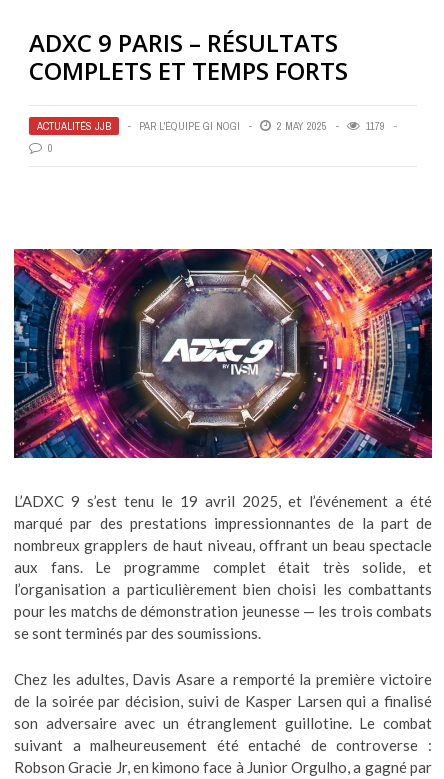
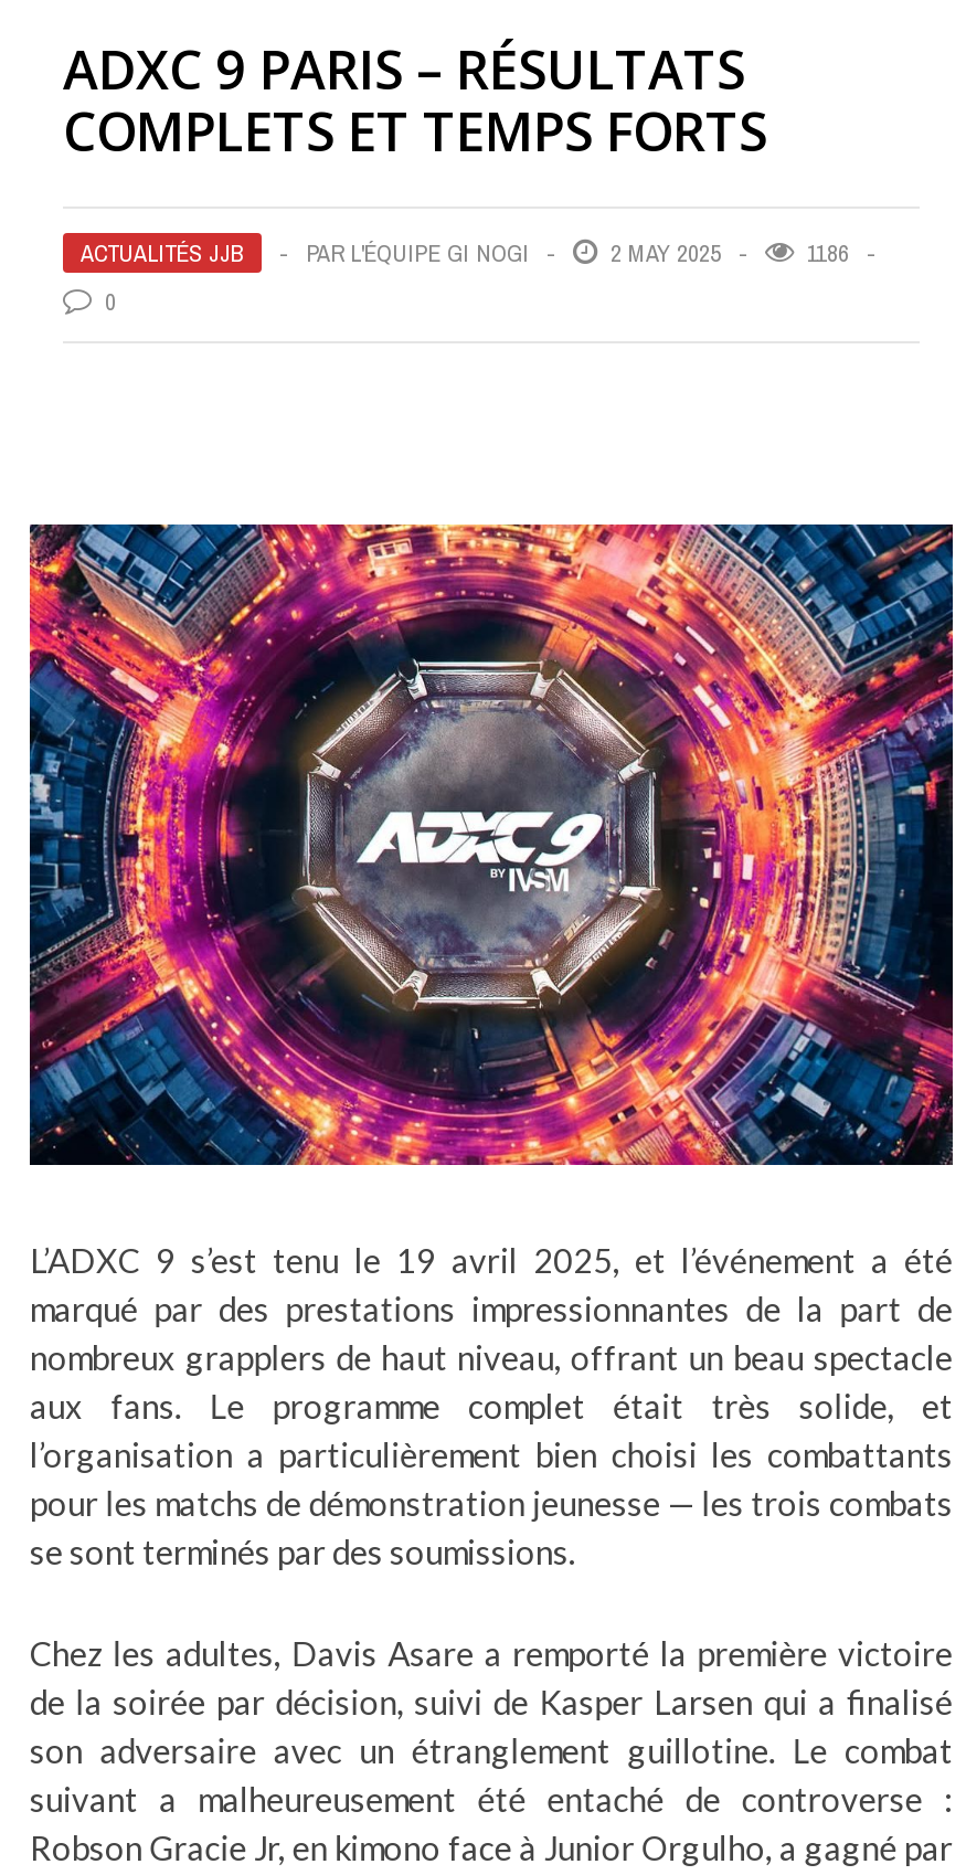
- 1179
+ 1186

- [image]
+ [image]
